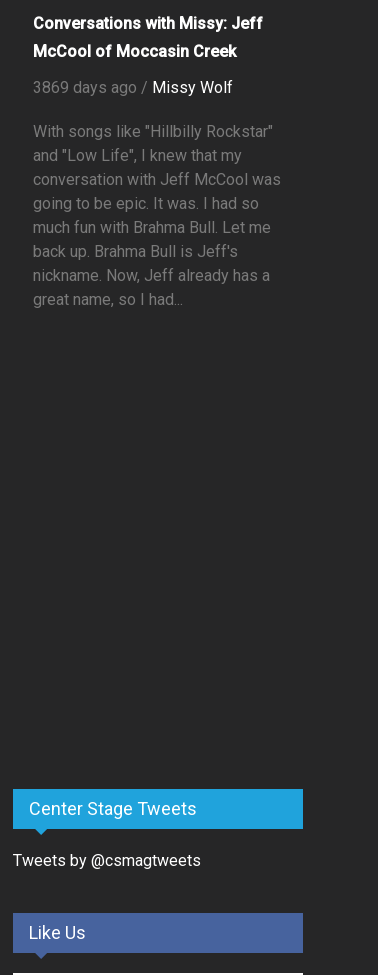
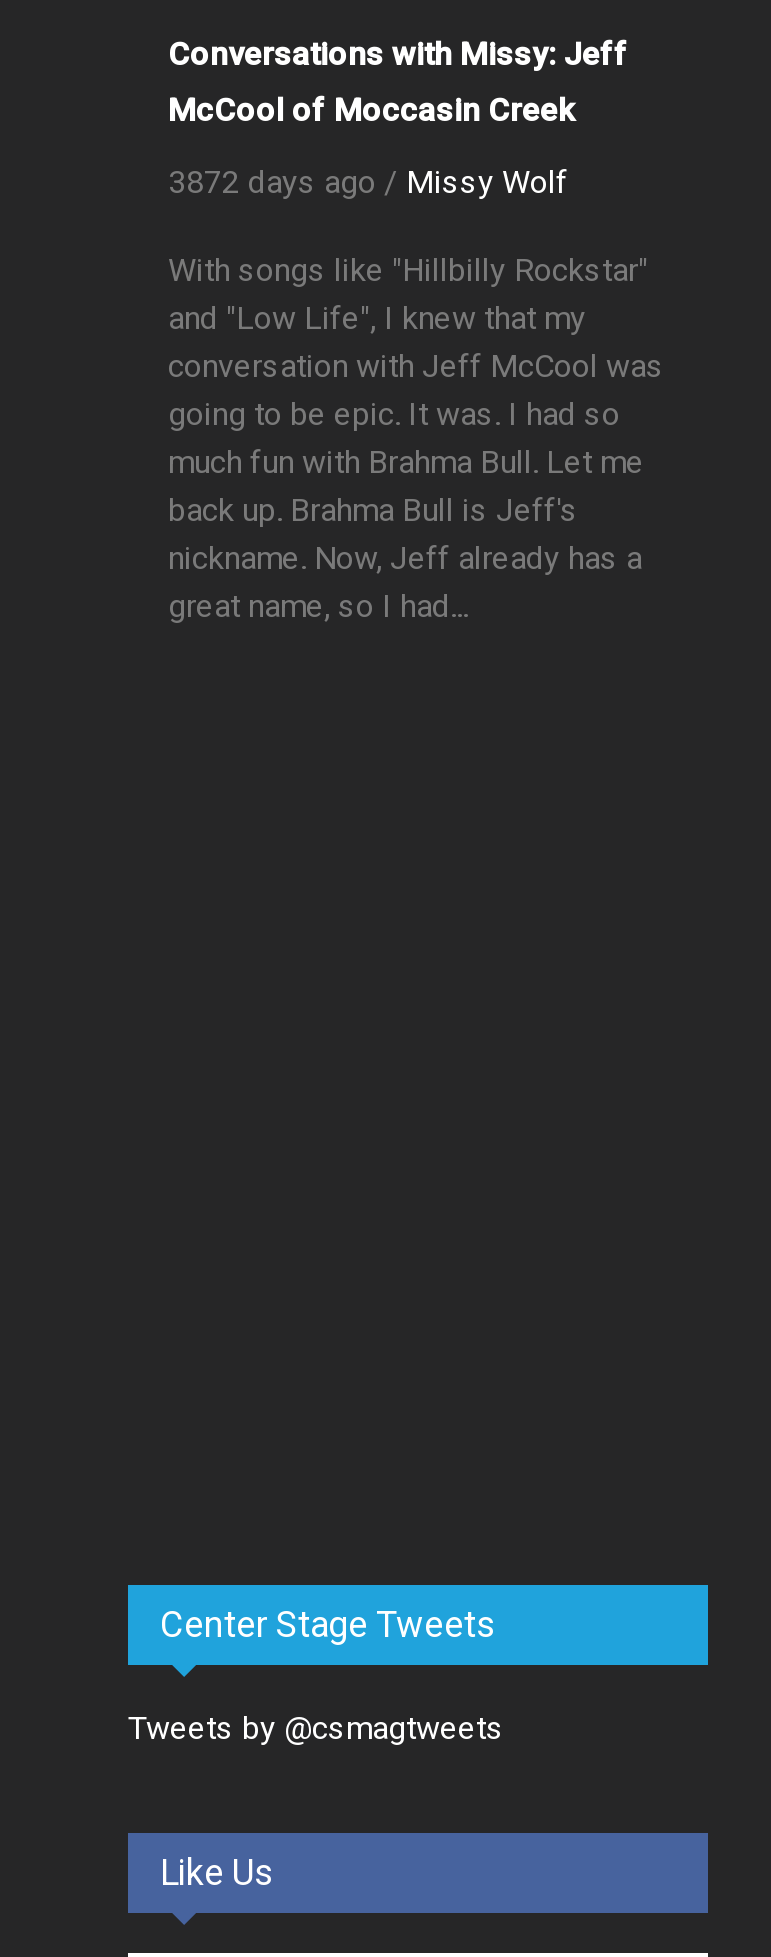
- 3869 days ago / Missy Wolf
+ 3872 days ago / Missy Wolf
